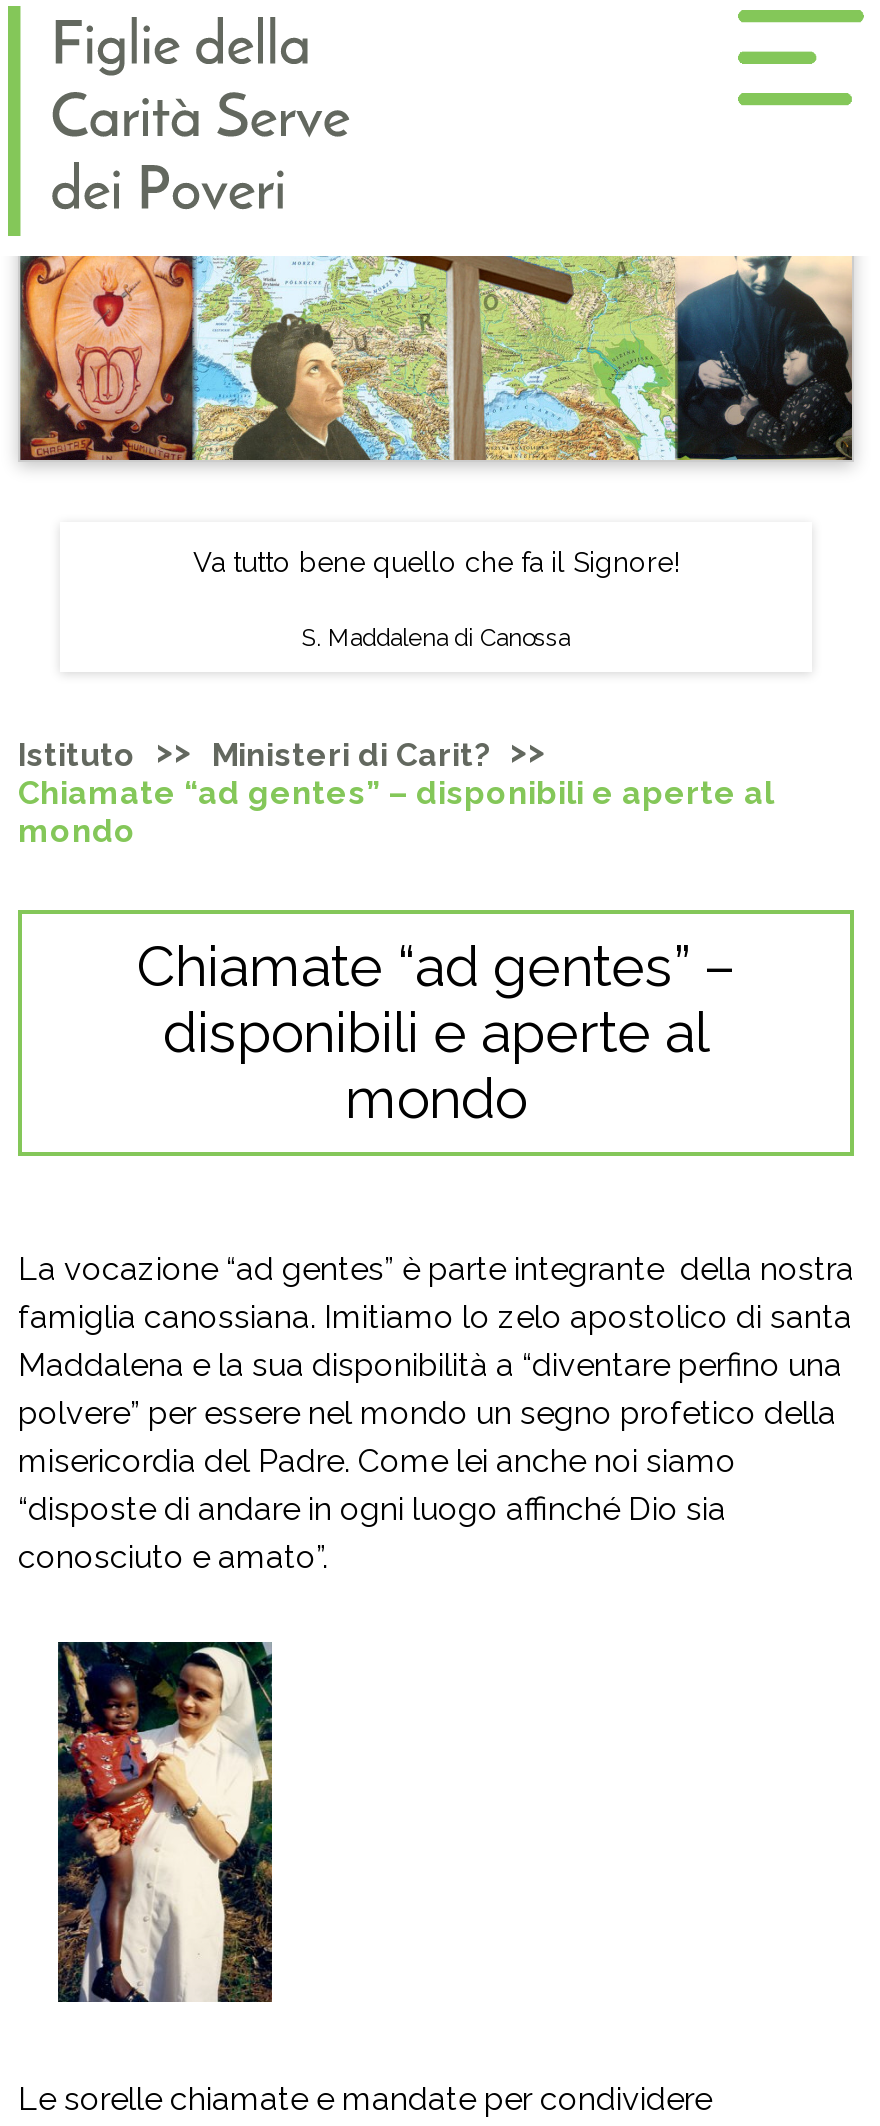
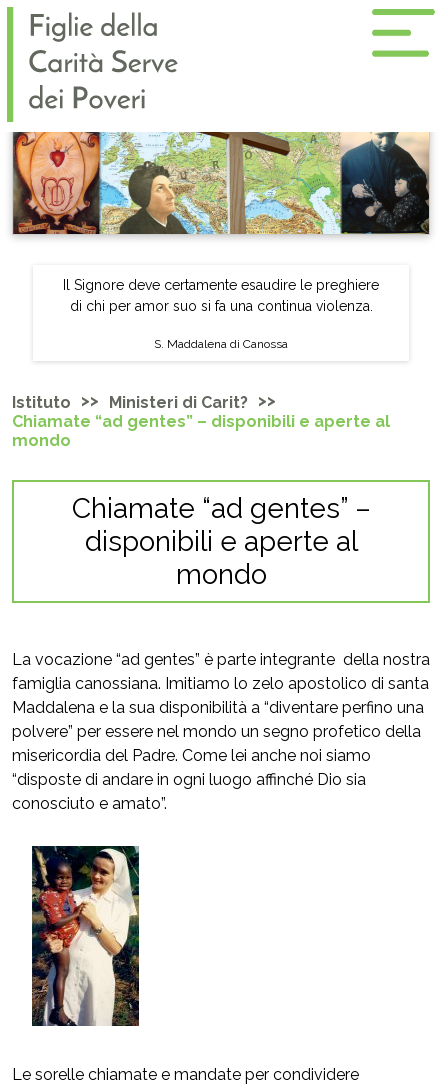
- Va tutto bene quello che fa il Signore!
+ Il Signore deve certamente esaudire le preghiere
+ di chi per amor suo si fa una continua violenza.
